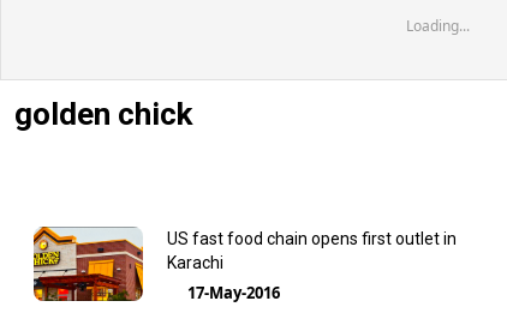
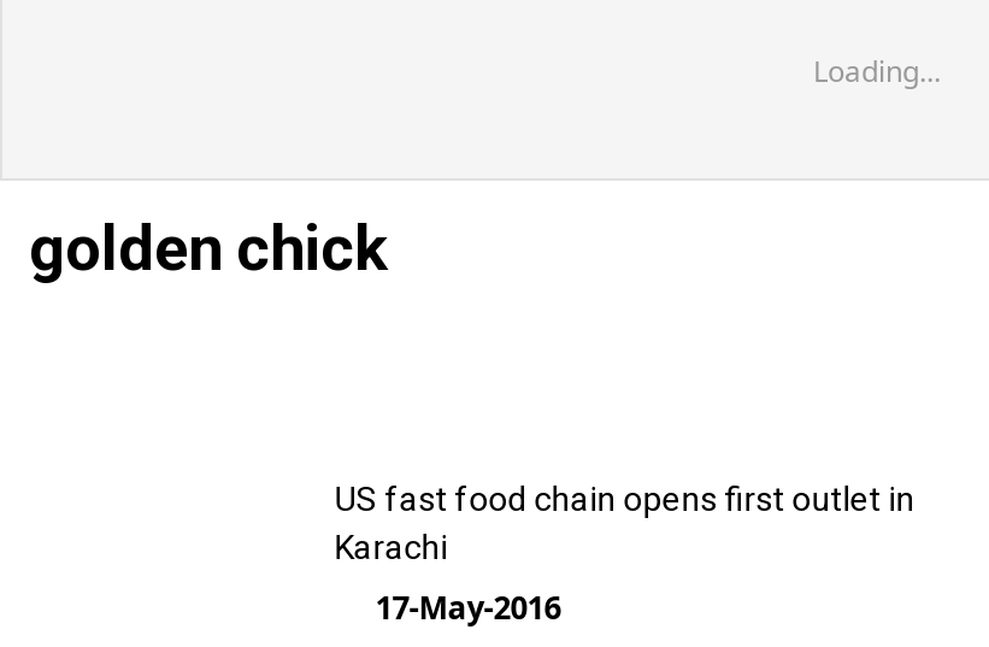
- [image]
